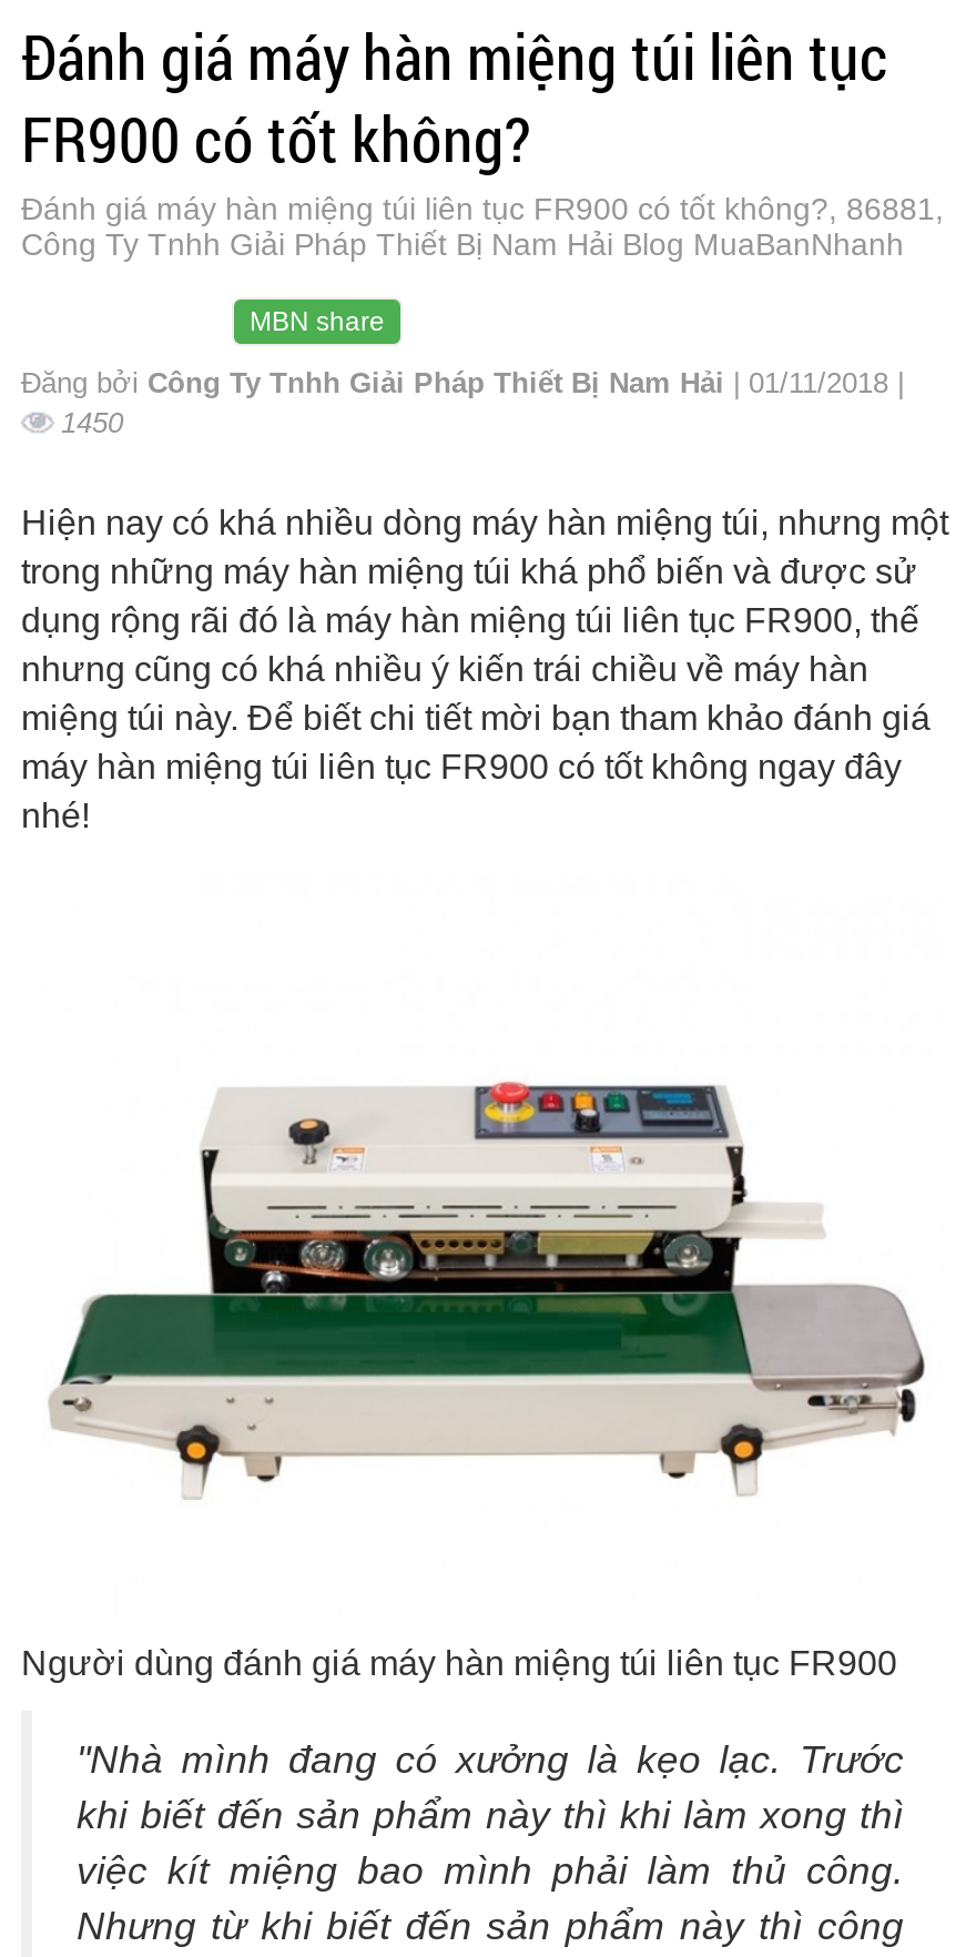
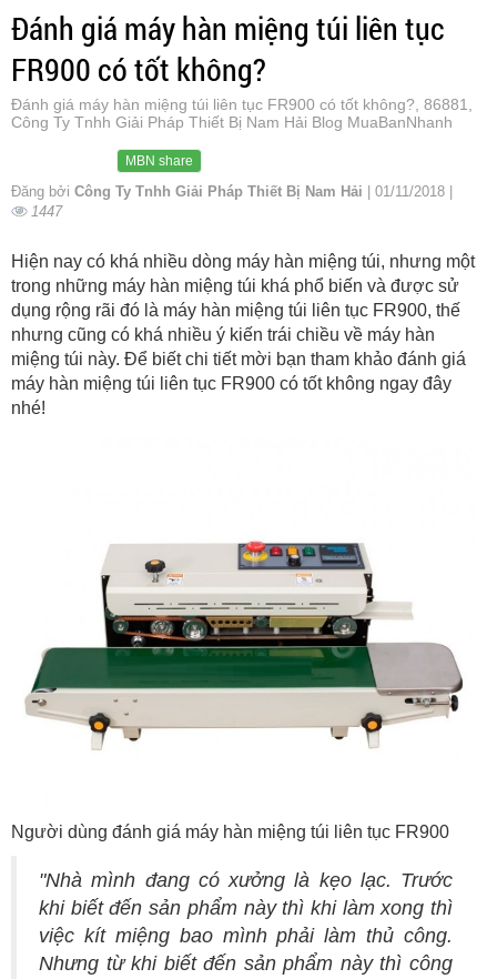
- 1450
+ 1447
